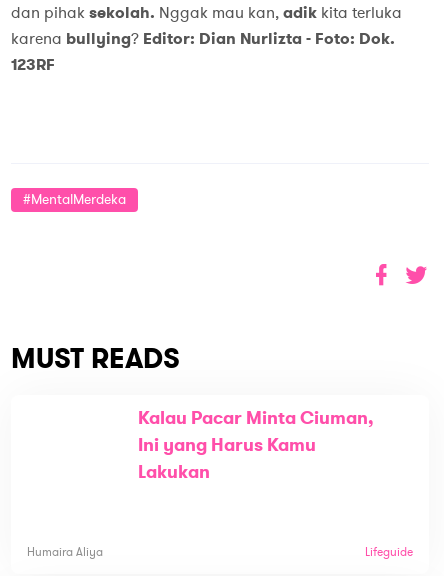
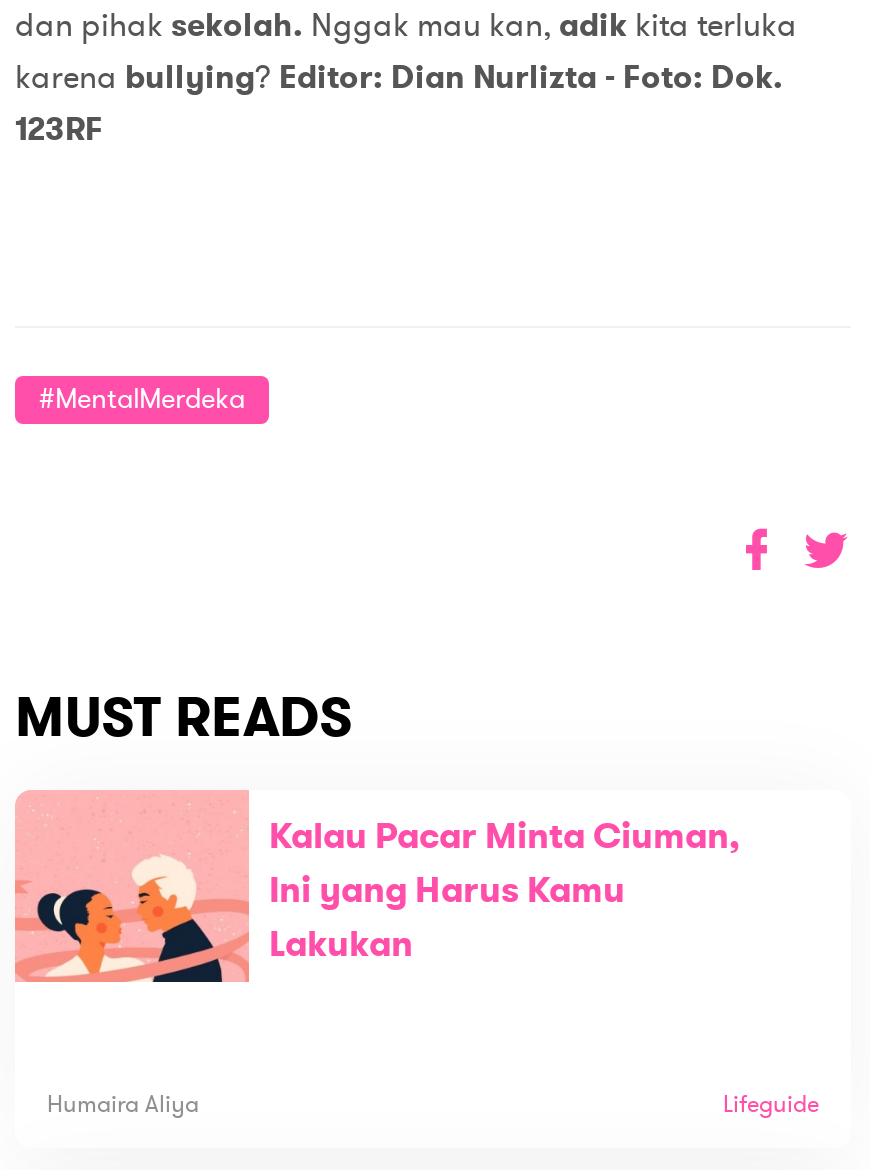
+ [image]
